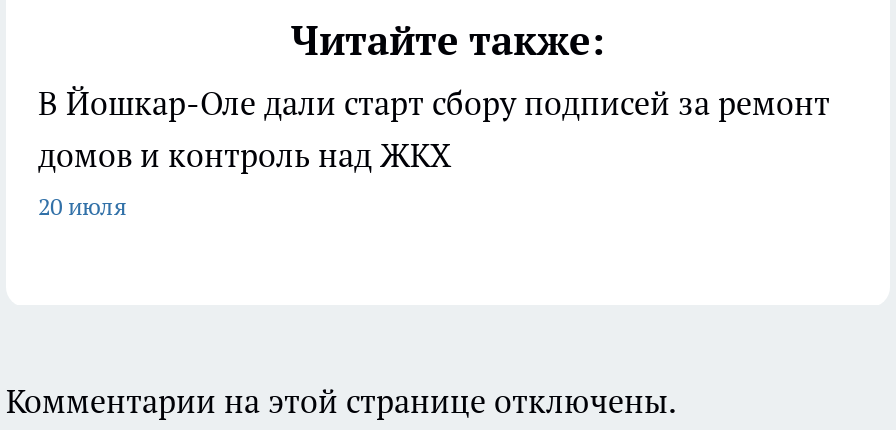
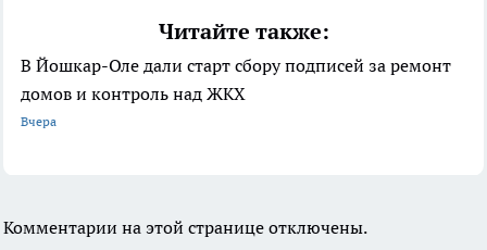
- 20 июля
+ Вчера
